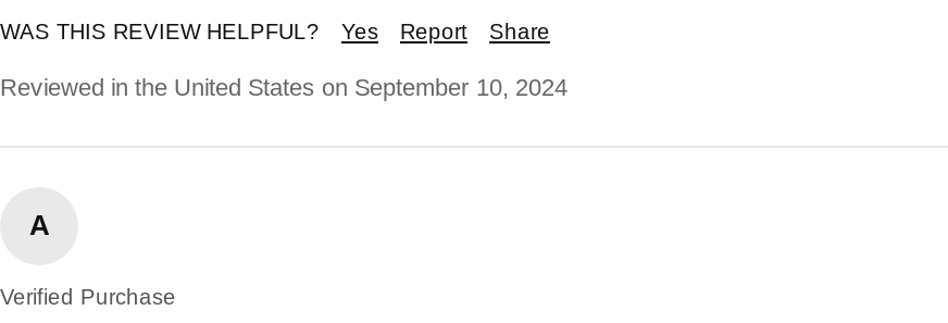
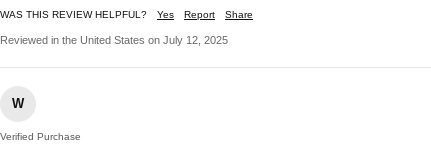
- Reviewed in the United States on September 10, 2024
+ Reviewed in the United States on July 12, 2025

- A
+ W
